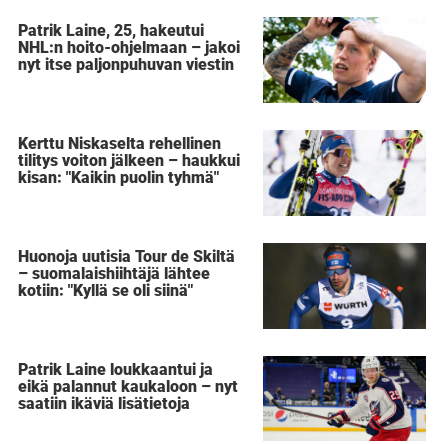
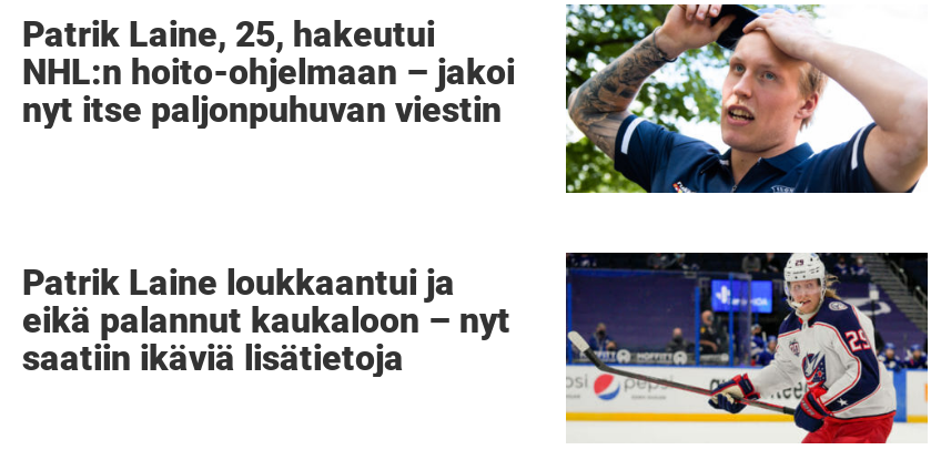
- [image]
- Kerttu Niskaselta rehellinen
- tilitys voiton jälkeen – haukkui
- kisan: "Kaikin puolin tyhmä"

- [image]
- Huonoja uutisia Tour de Skiltä
- – suomalaishiihtäjä lähtee
- kotiin: "Kyllä se oli siinä"
